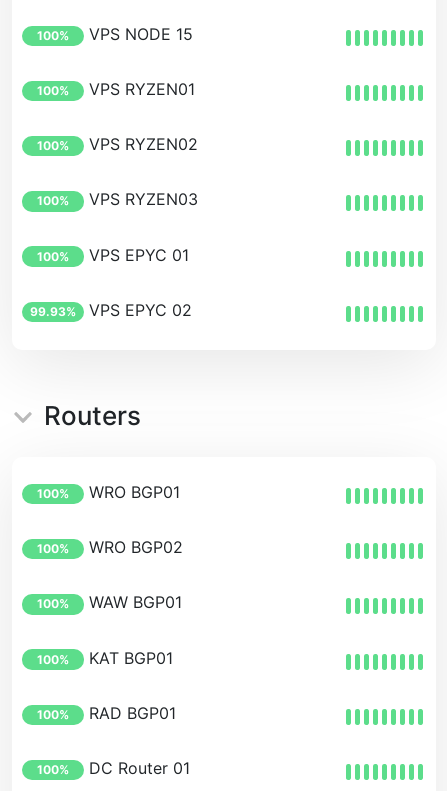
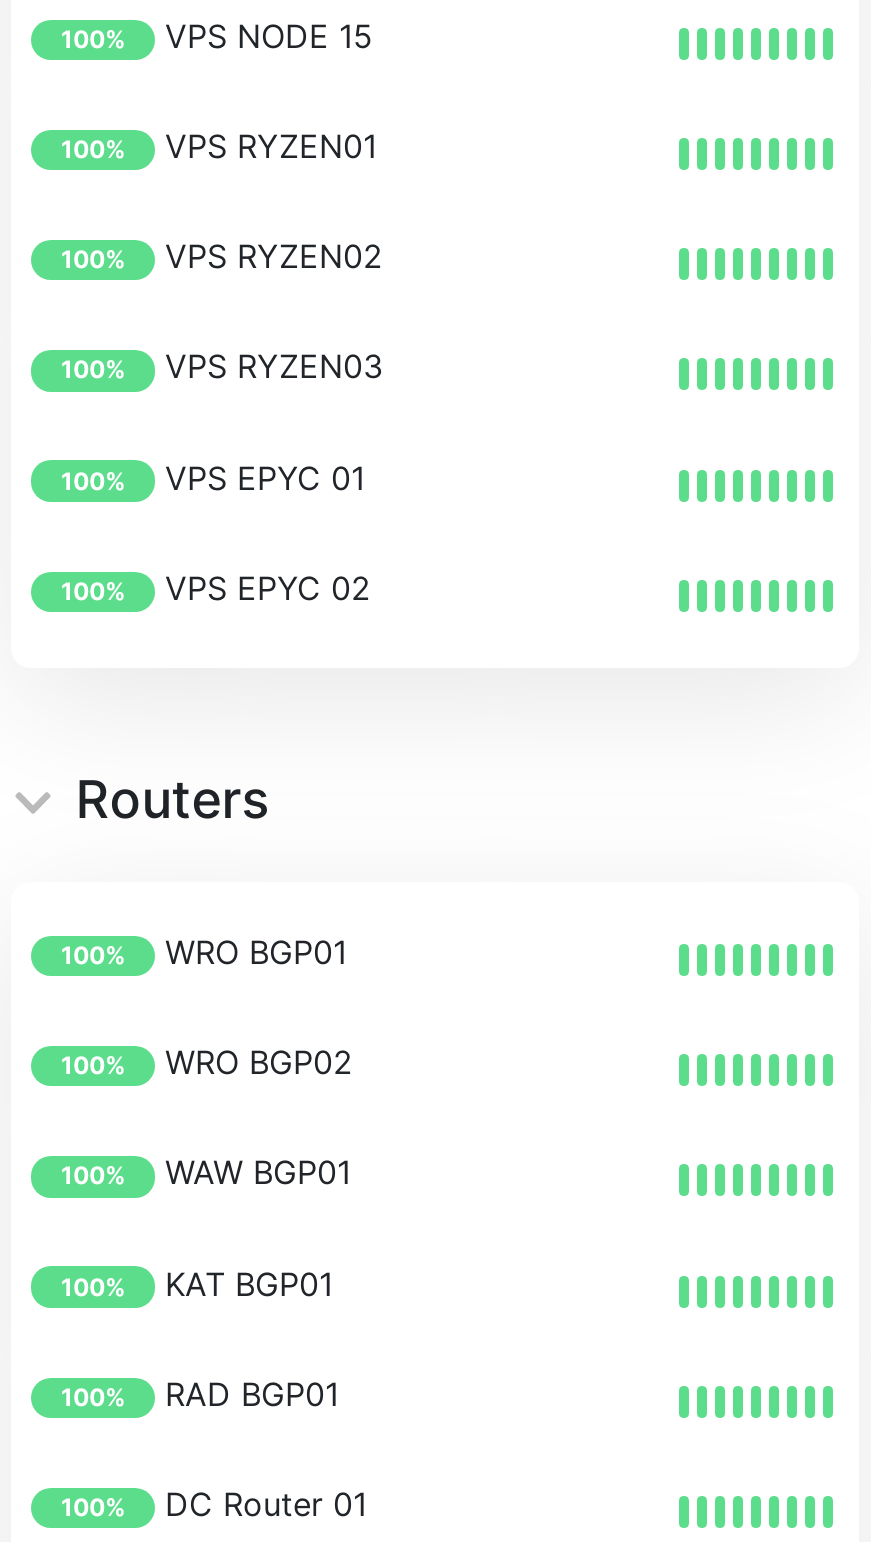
- 99.93% VPS EPYC 02
+ 100% VPS EPYC 02
